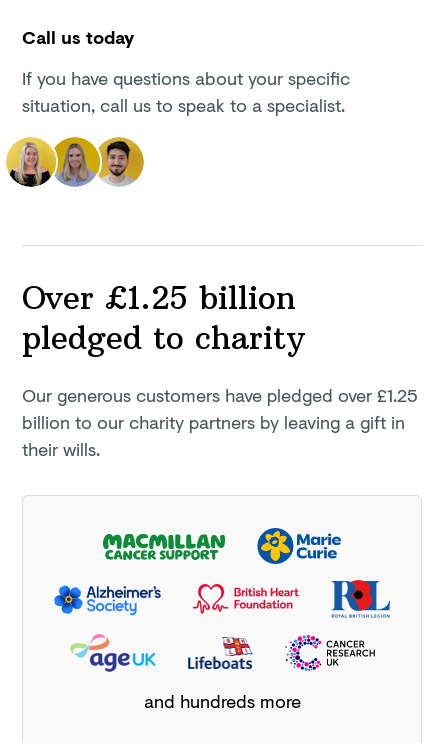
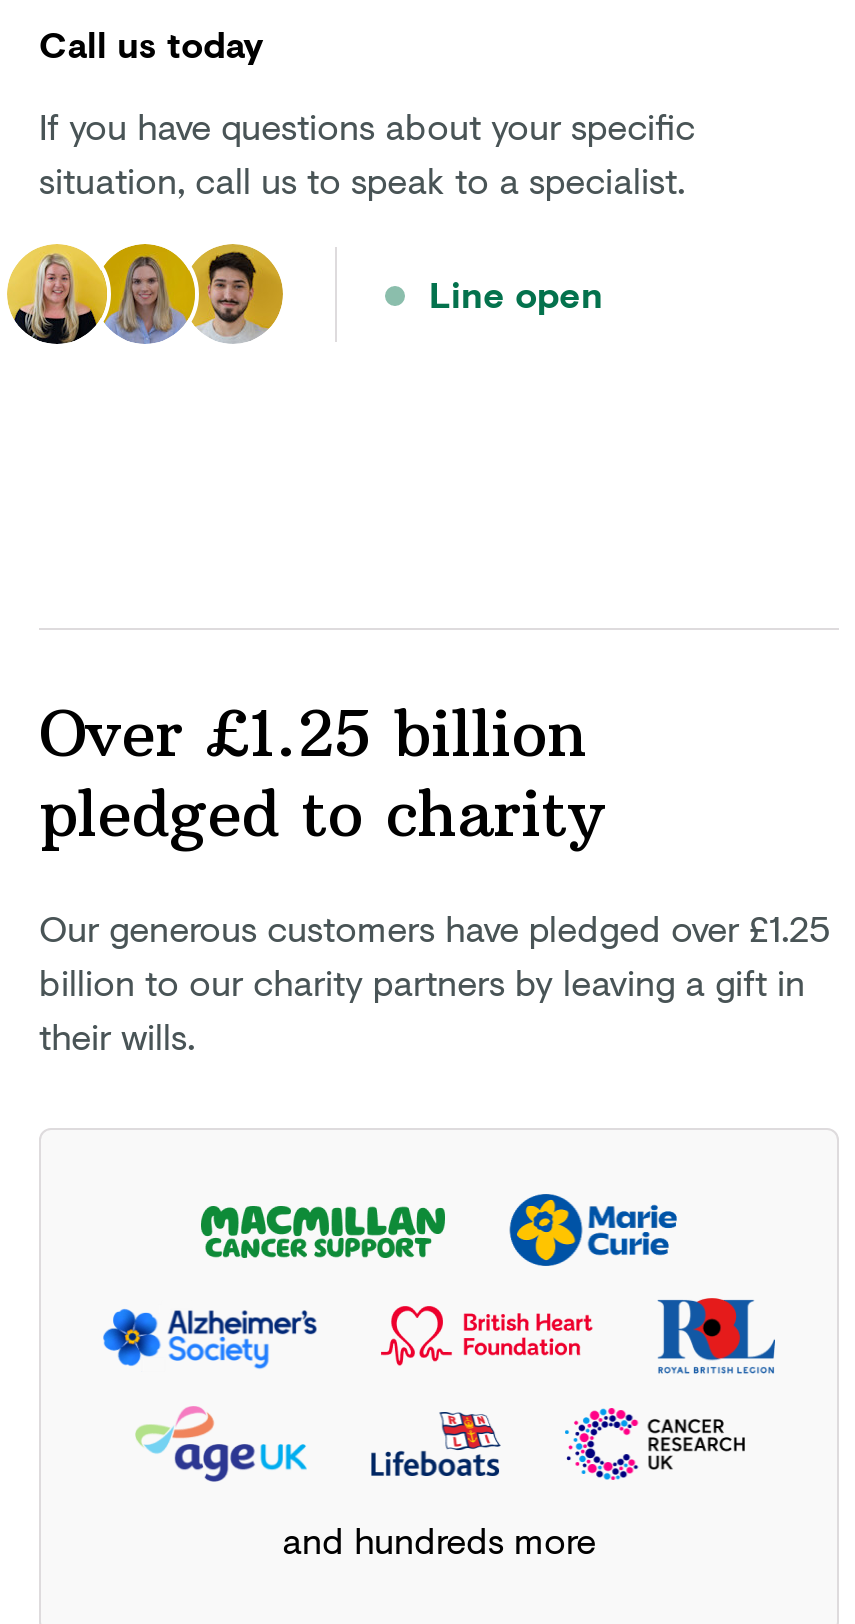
+ Line open
